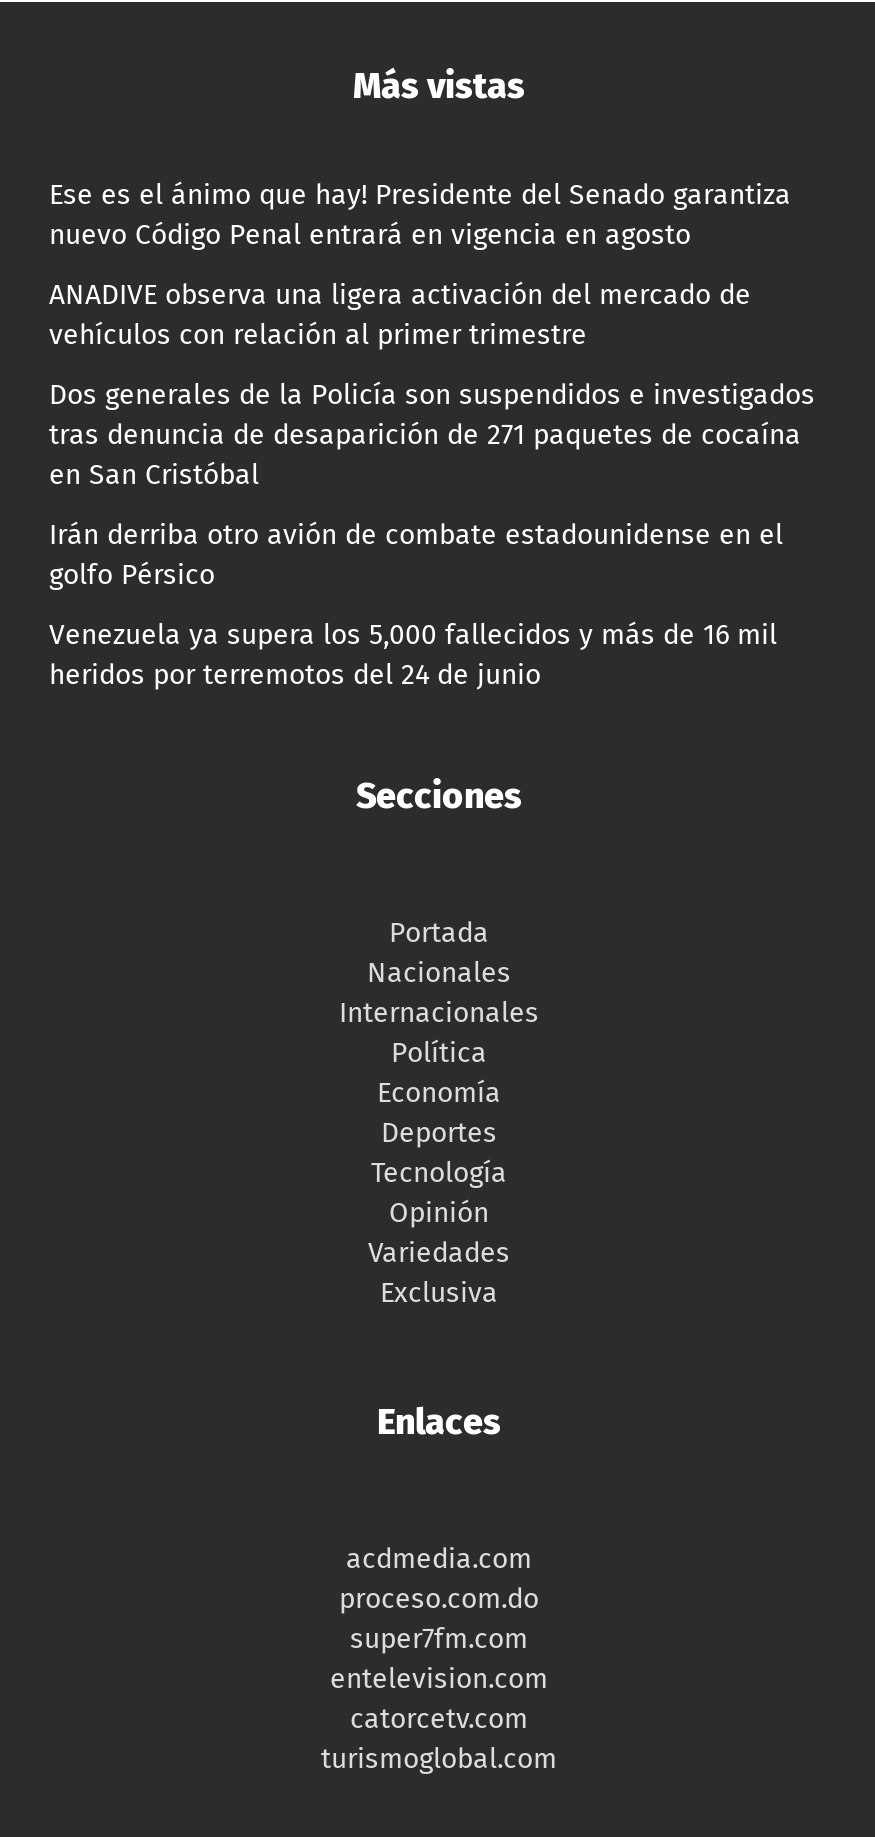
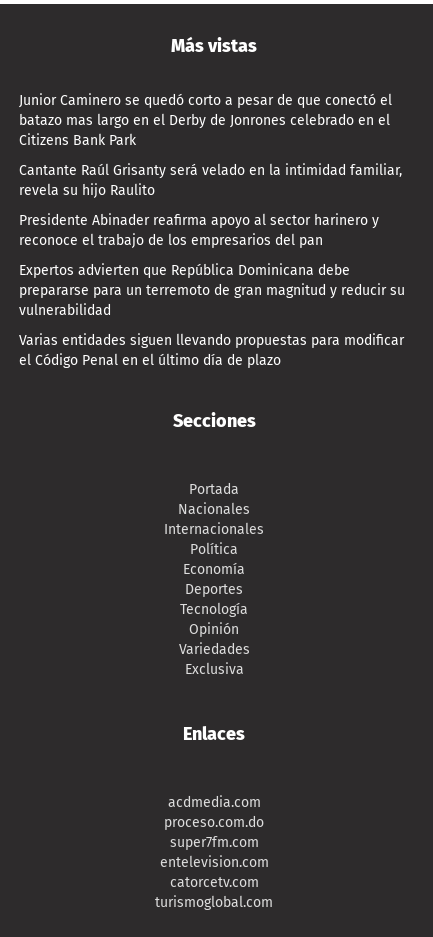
- Ese es el ánimo que hay! Presidente del Senado garantiza
- nuevo Código Penal entrará en vigencia en agosto
+ Junior Caminero se quedó corto a pesar de que conectó el
+ batazo mas largo en el Derby de Jonrones celebrado en el
+ Citizens Bank Park

- ANADIVE observa una ligera activación del mercado de
- vehículos con relación al primer trimestre
+ Cantante Raúl Grisanty será velado en la intimidad familiar,
+ revela su hijo Raulito

- Dos generales de la Policía son suspendidos e investigados
- tras denuncia de desaparición de 271 paquetes de cocaína
- en San Cristóbal
+ Presidente Abinader reafirma apoyo al sector harinero y
+ reconoce el trabajo de los empresarios del pan

- Irán derriba otro avión de combate estadounidense en el
- golfo Pérsico
+ Expertos advierten que República Dominicana debe
+ prepararse para un terremoto de gran magnitud y reducir su
+ vulnerabilidad

- Venezuela ya supera los 5,000 fallecidos y más de 16 mil
- heridos por terremotos del 24 de junio
+ Varias entidades siguen llevando propuestas para modificar
+ el Código Penal en el último día de plazo
